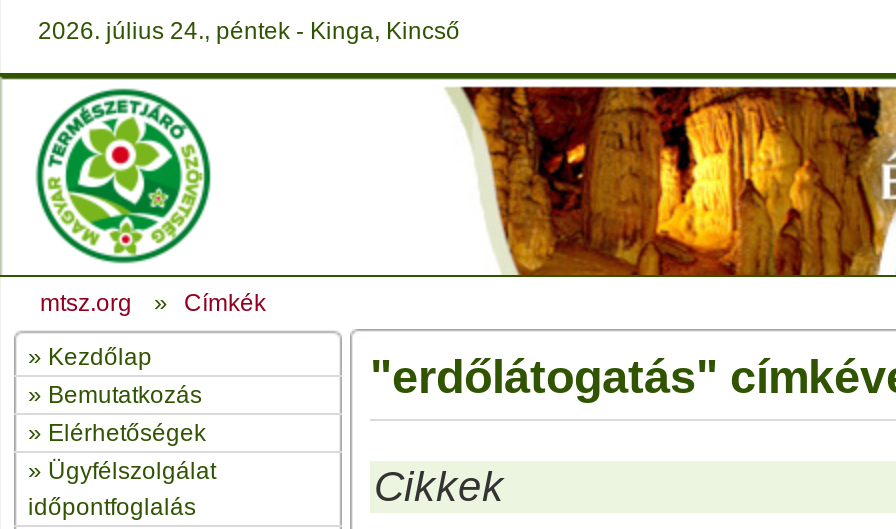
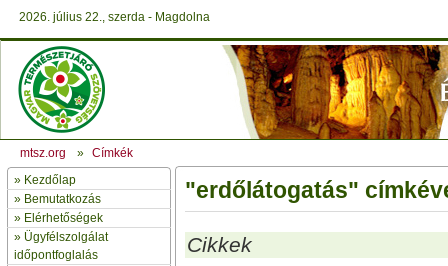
- 2026. július 24., péntek - Kinga, Kincső
+ 2026. július 22., szerda - Magdolna
